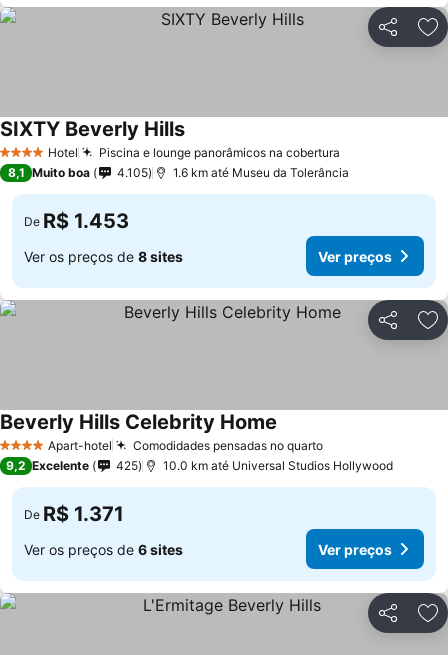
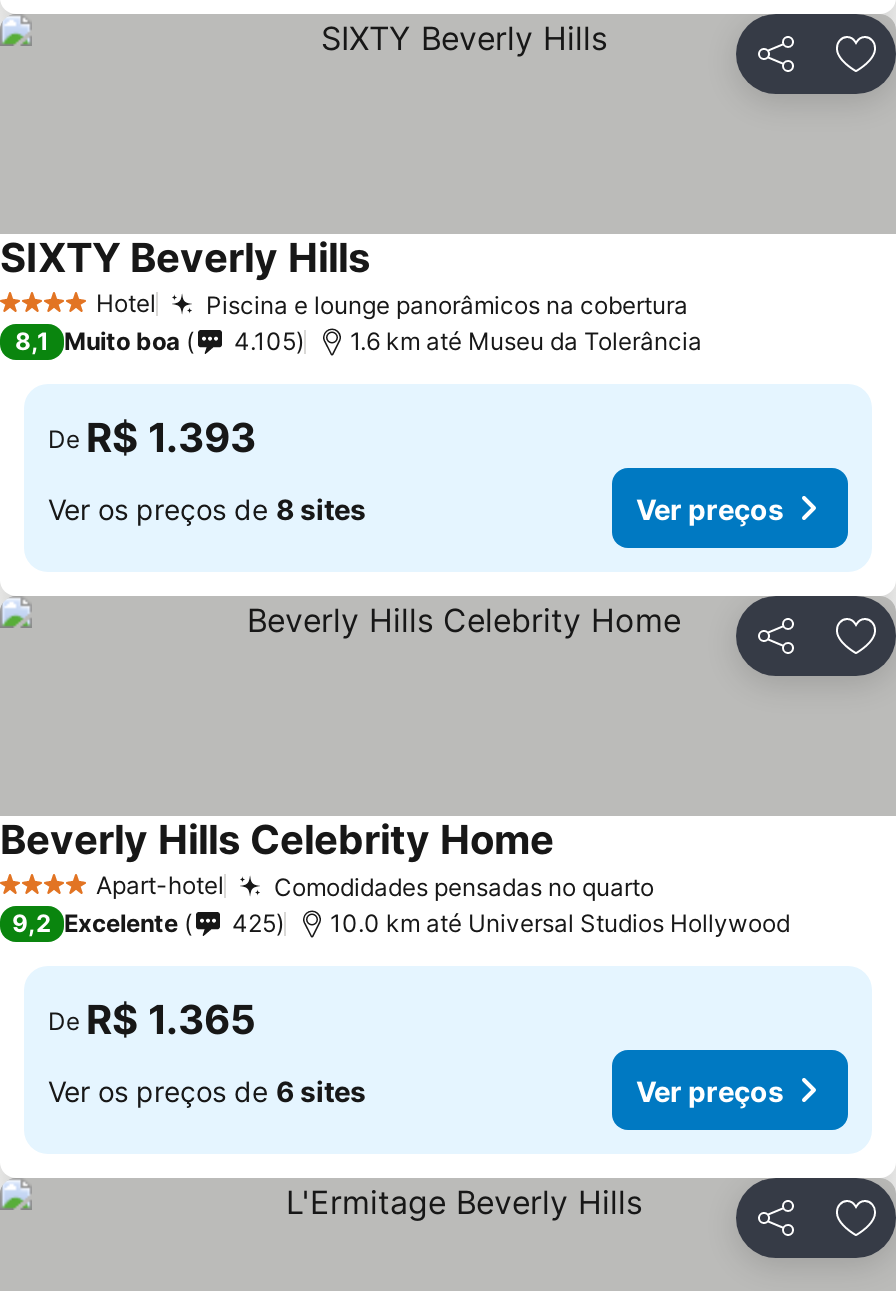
- De R$ 1.453
+ De R$ 1.393

- De R$ 1.371
+ De R$ 1.365
